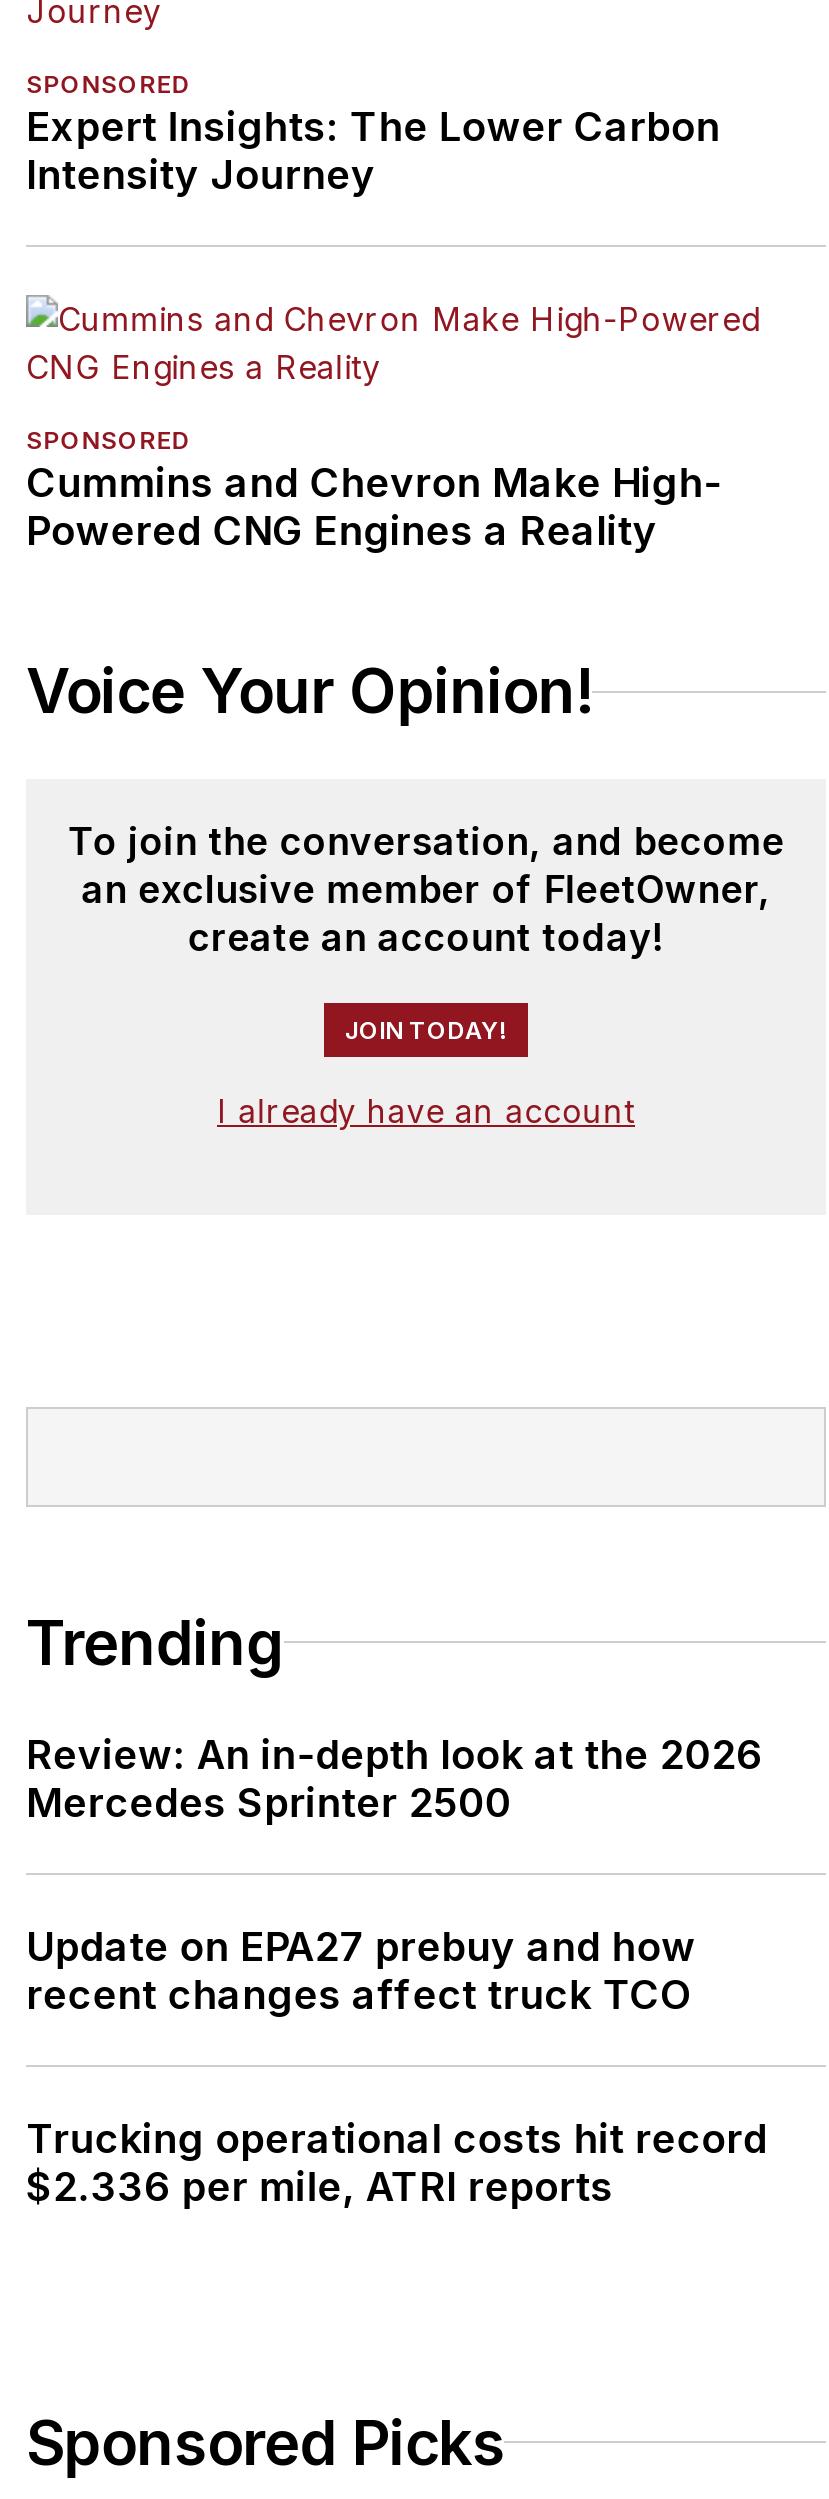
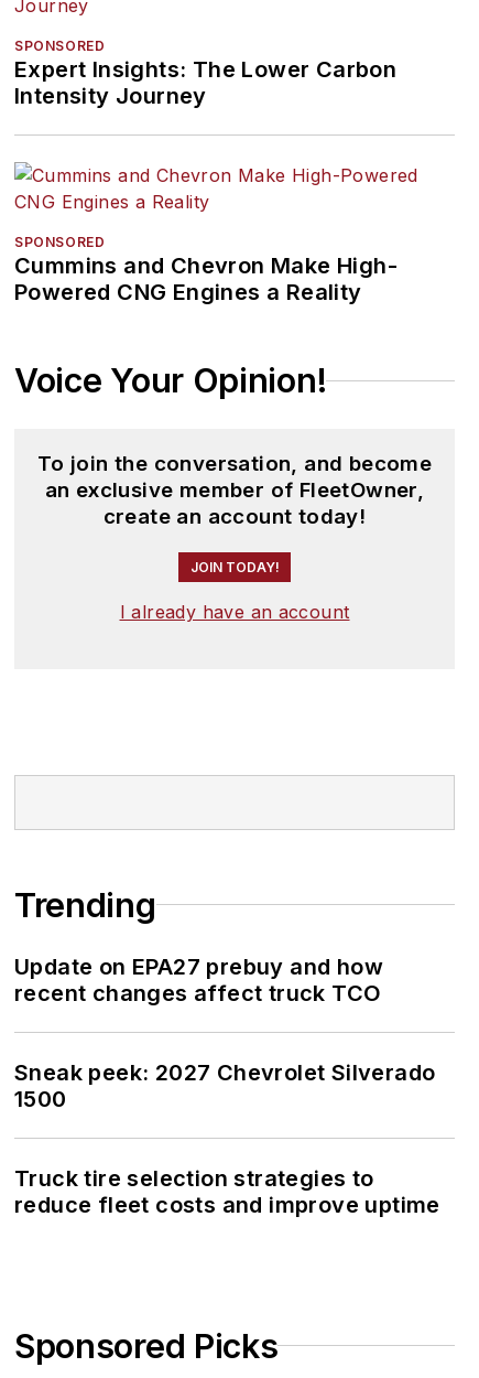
- Review: An in-depth look at the 2026
- Mercedes Sprinter 2500

moved up: Update on EPA27 prebuy and how | recent changes affect truck TCO

- Trucking operational costs hit record
- $2.336 per mile, ATRI reports
+ Sneak peek: 2027 Chevrolet Silverado
+ 1500
+ Truck tire selection strategies to
+ reduce fleet costs and improve uptime
